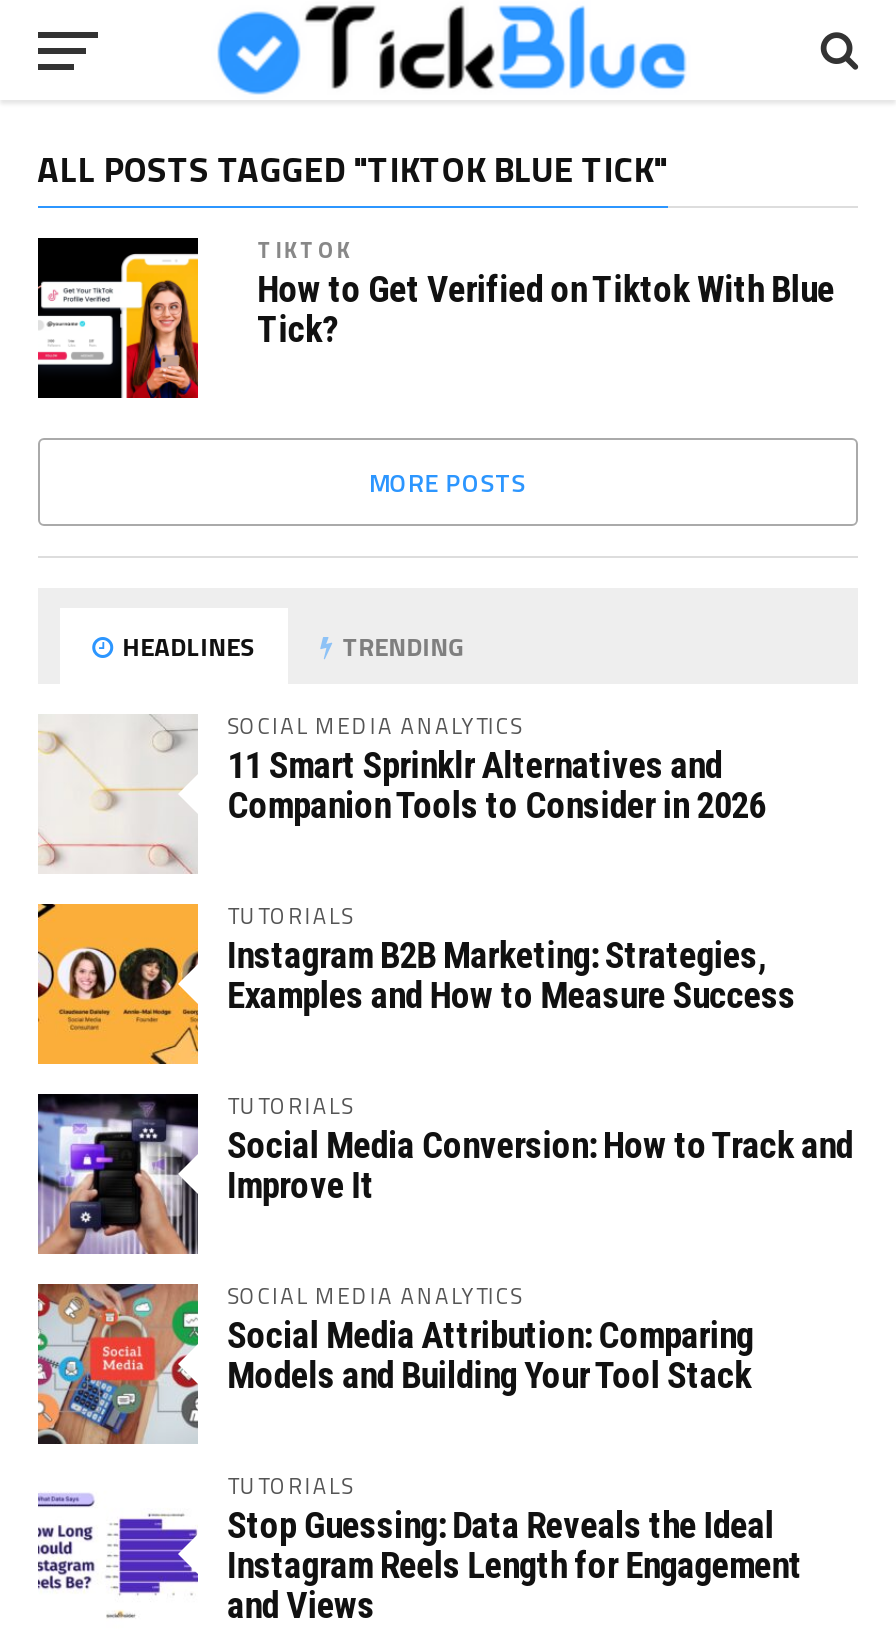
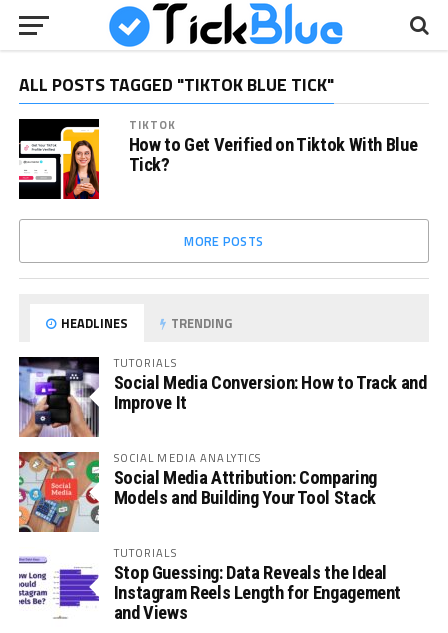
- [image]
- SOCIAL MEDIA ANALYTICS
- 11 Smart Sprinklr Alternatives and
- Companion Tools to Consider in 2026
- TUTORIALS
- Instagram B2B Marketing: Strategies,
- Examples and How to Measure Success

- [image]
